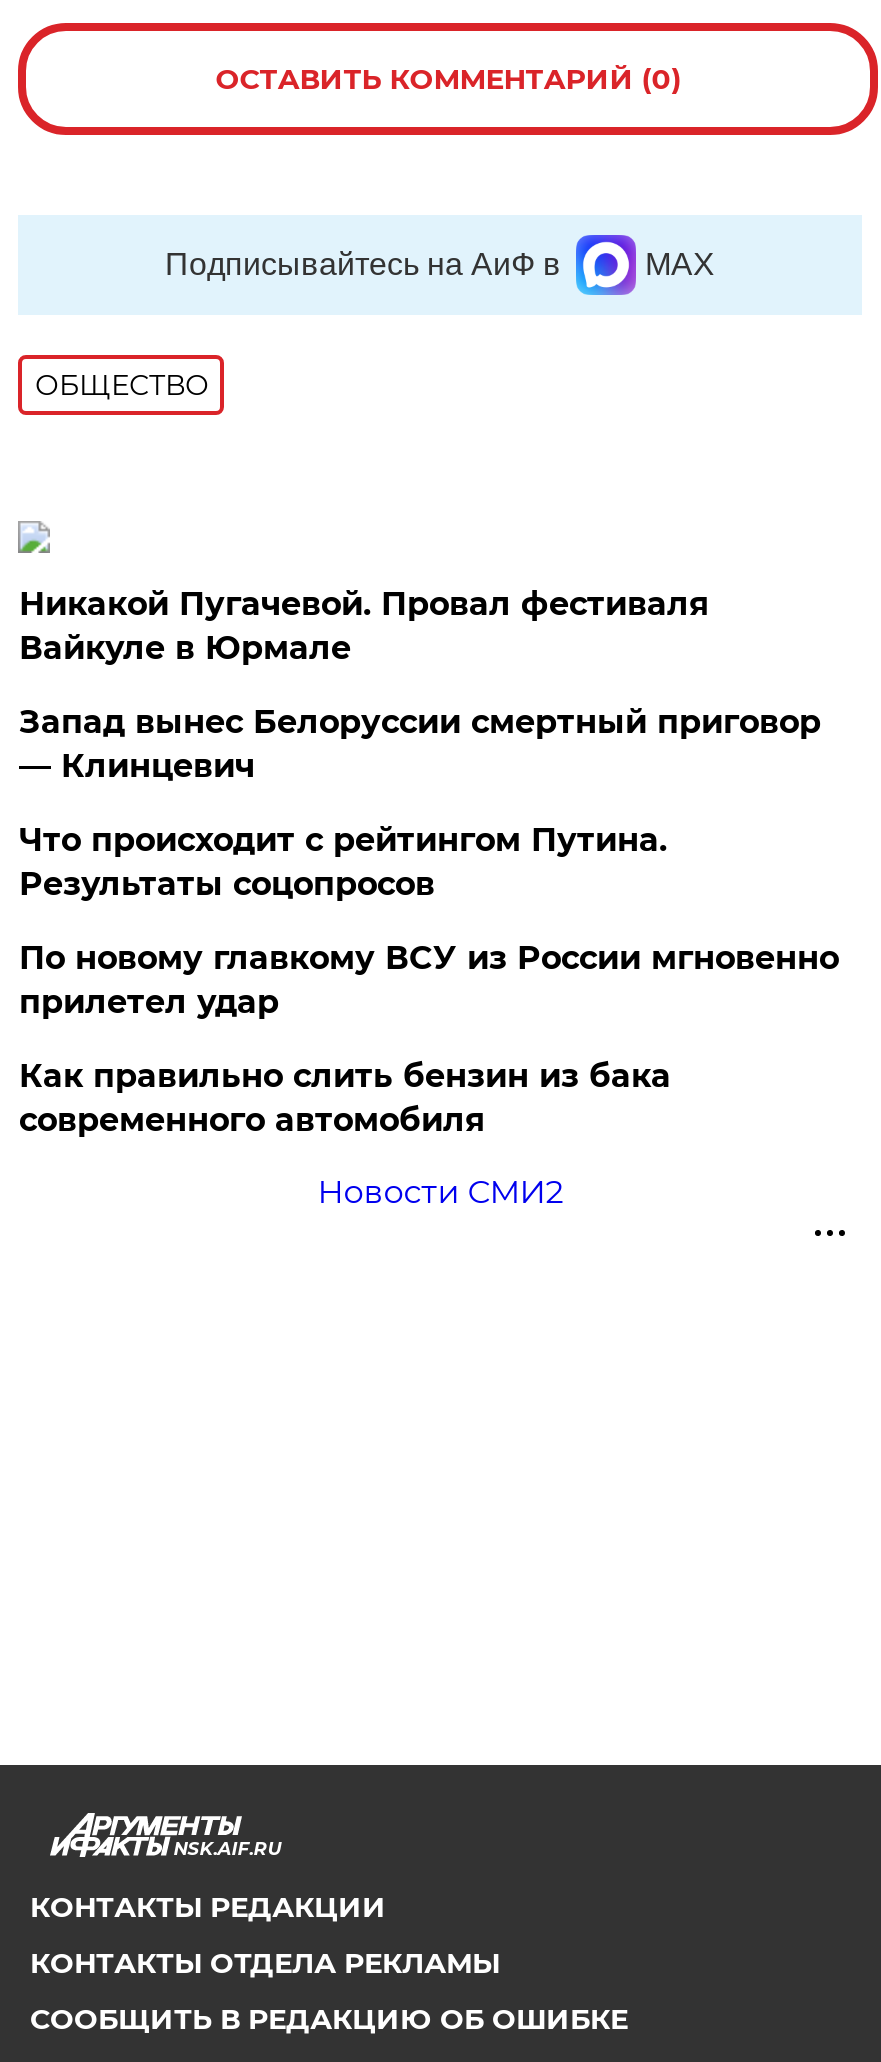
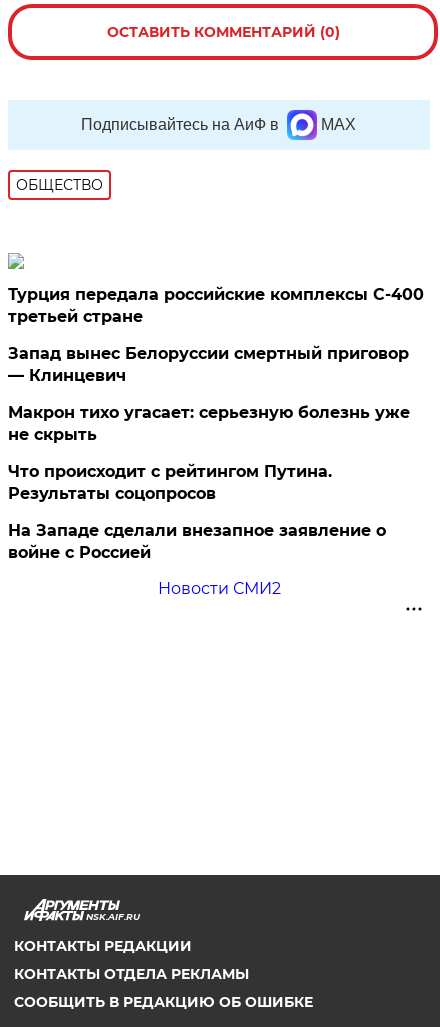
- Никакой Пугачевой. Провал фестиваля
- Вайкуле в Юрмале
+ Турция передала российские комплексы С-400
+ третьей стране

+ Макрон тихо угасает: серьезную болезнь уже
+ не скрыть

moved down: Что происходит с рейтингом Путина. | Результаты соцопросов

- По новому главкому ВСУ из России мгновенно
- прилетел удар
- Как правильно слить бензин из бака
- современного автомобиля
+ На Западе сделали внезапное заявление о
+ войне с Россией
